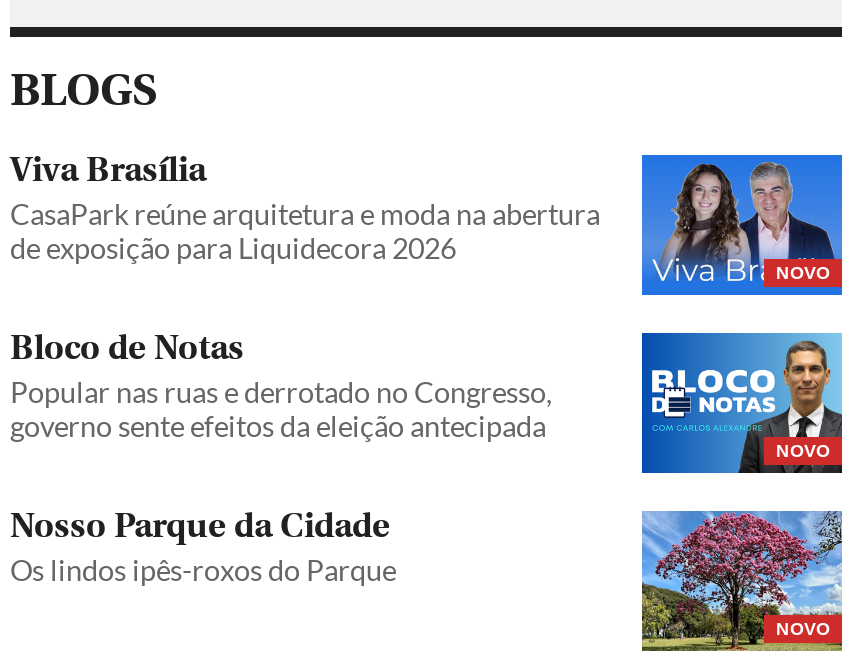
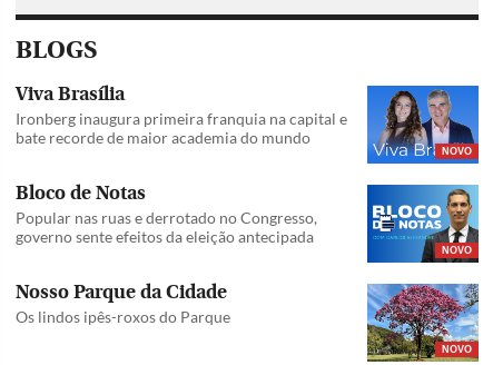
- CasaPark reúne arquitetura e moda na abertura
- de exposição para Liquidecora 2026
+ Ironberg inaugura primeira franquia na capital e
+ bate recorde de maior academia do mundo
